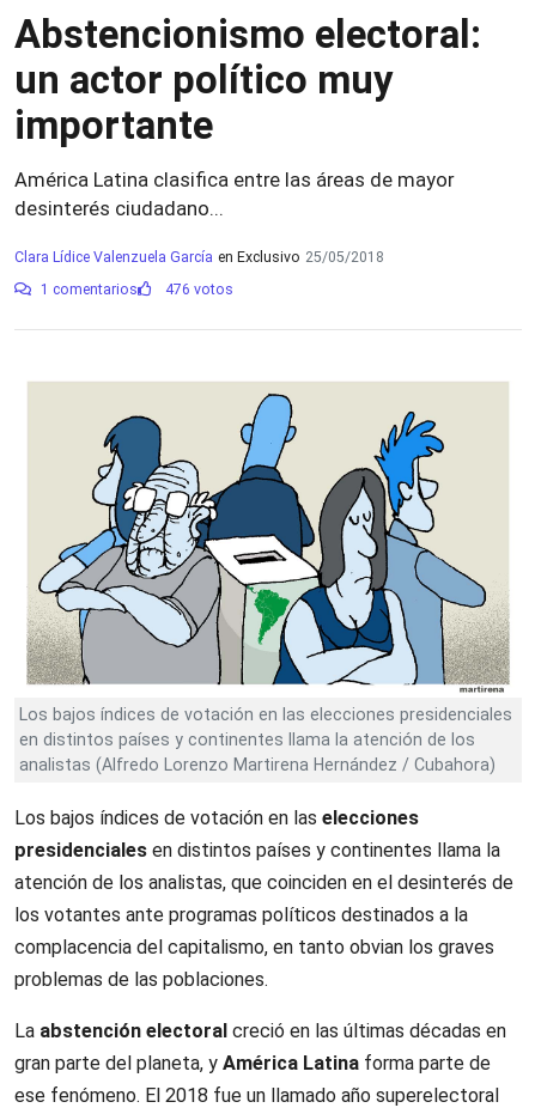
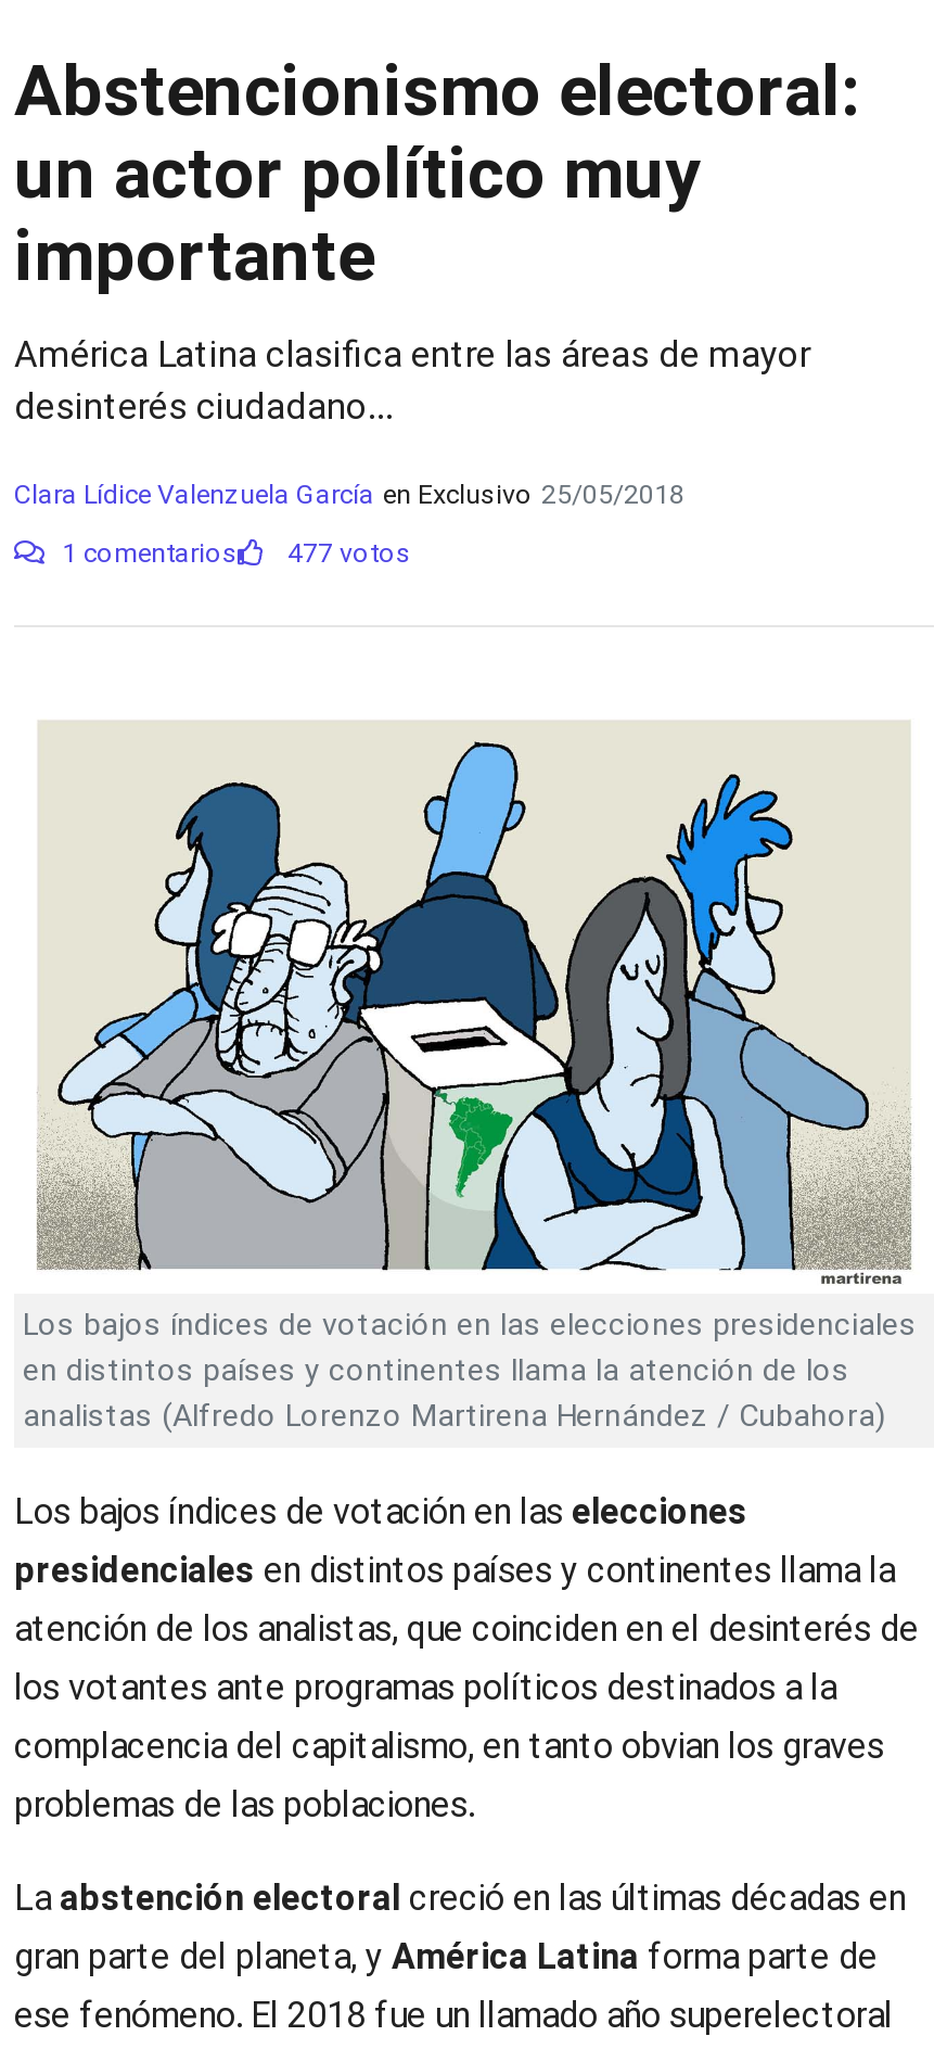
- 1 comentarios 476 votos
+ 1 comentarios 477 votos
